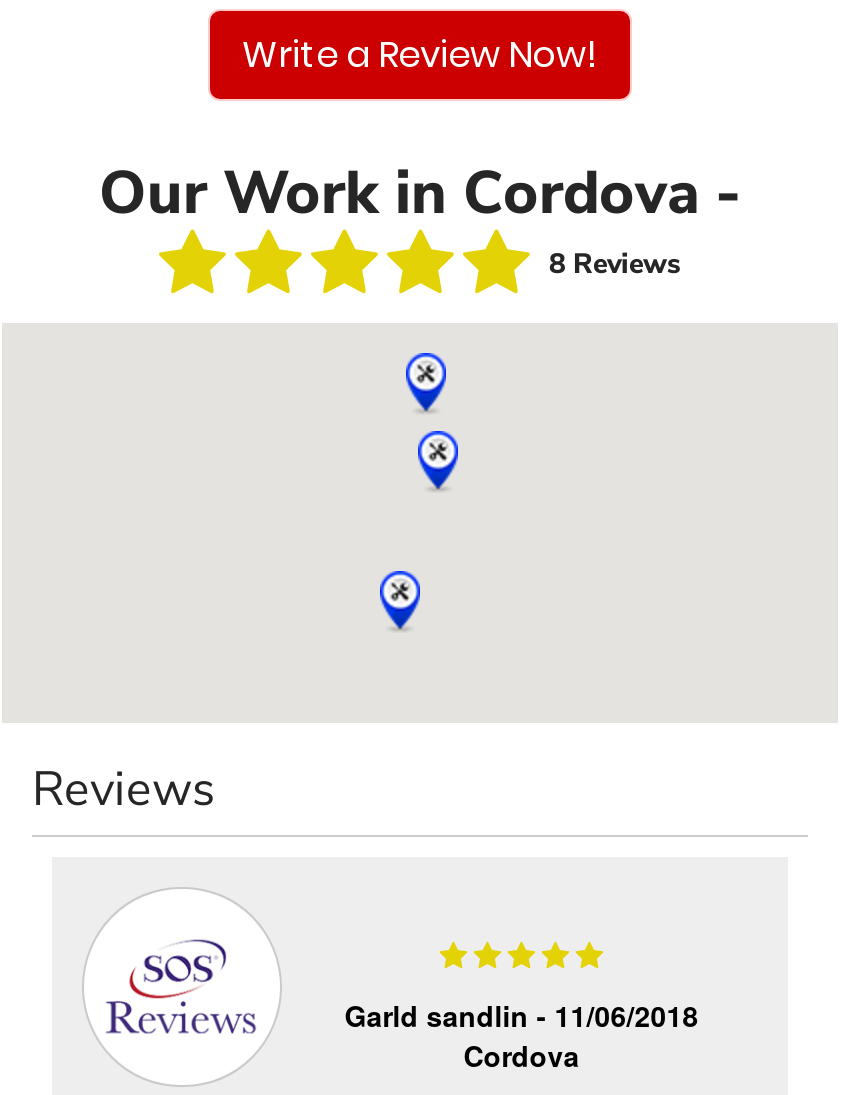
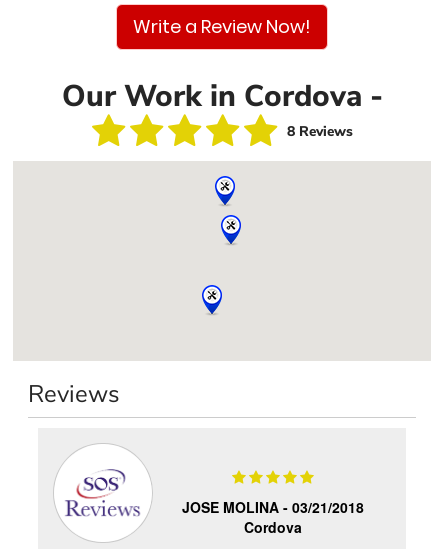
- Garld sandlin - 11/06/2018
+ JOSE MOLINA - 03/21/2018
